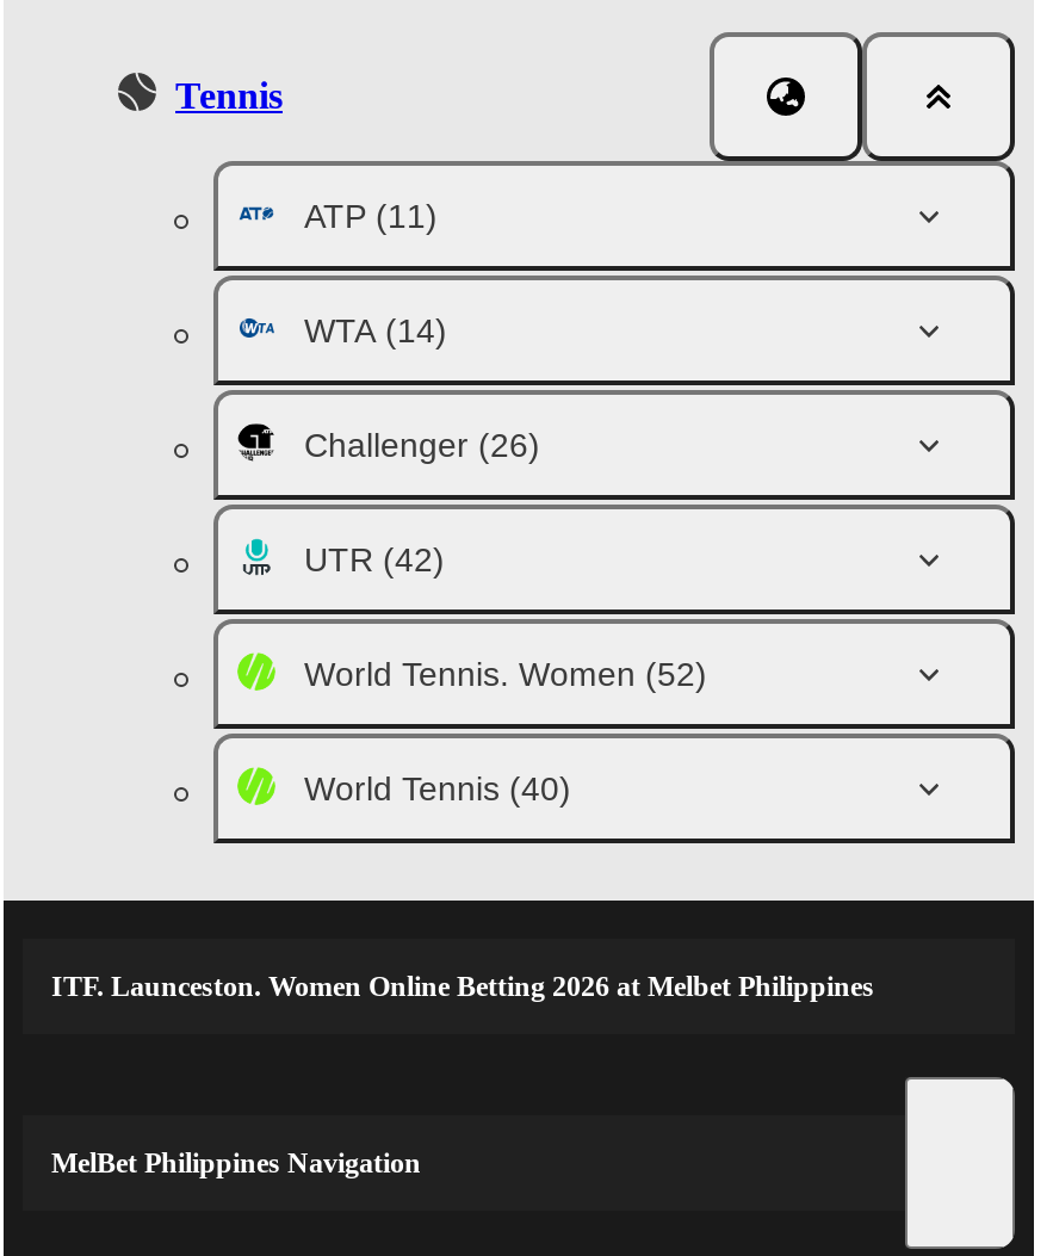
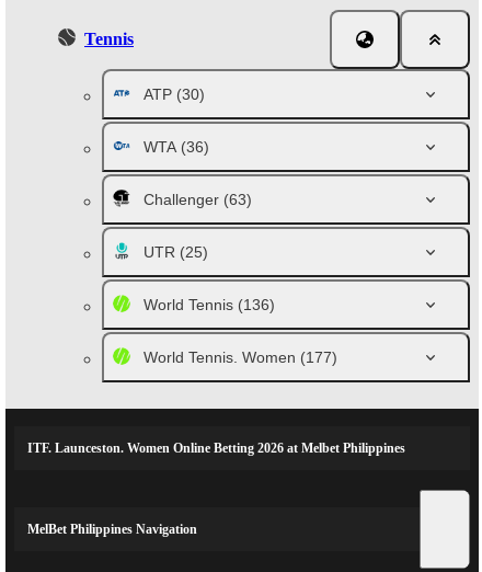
- ATP (11)
+ ATP (30)

- WTA (14)
+ WTA (36)

- Challenger (26)
+ Challenger (63)

- UTR (42)
+ UTR (25)

- World Tennis. Women (52)
+ World Tennis (136)

- World Tennis (40)
+ World Tennis. Women (177)
